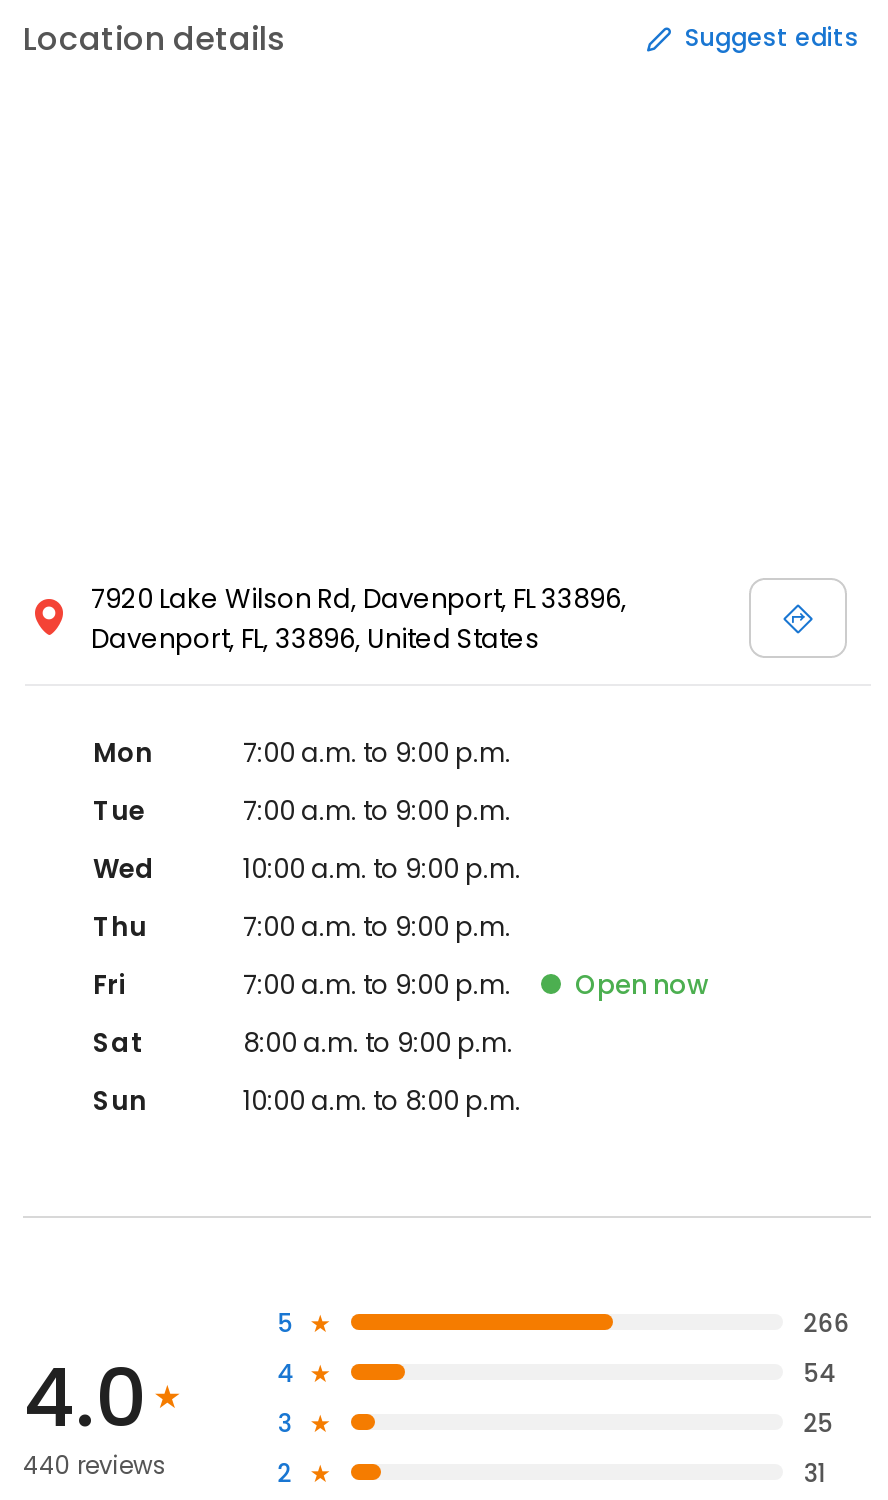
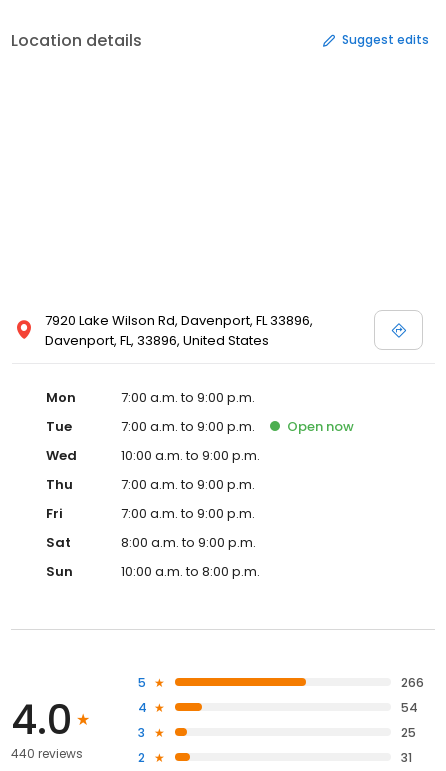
moved up: Open now
